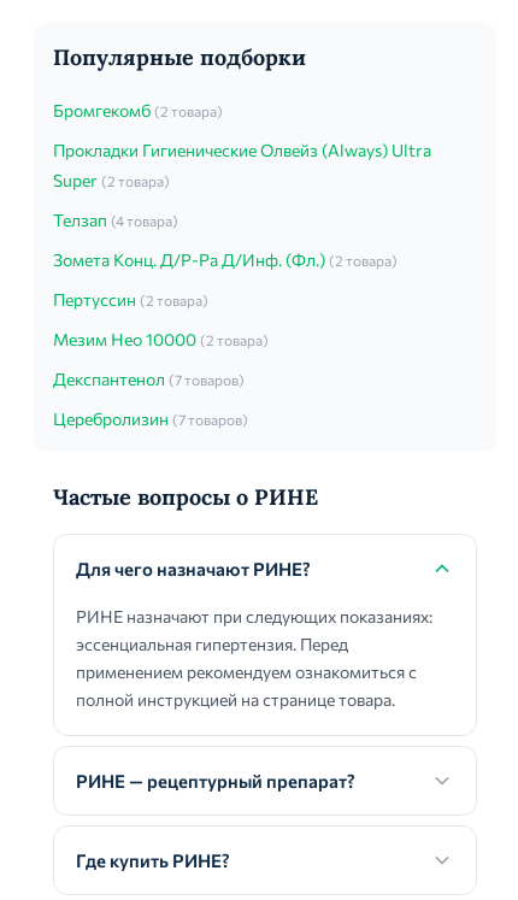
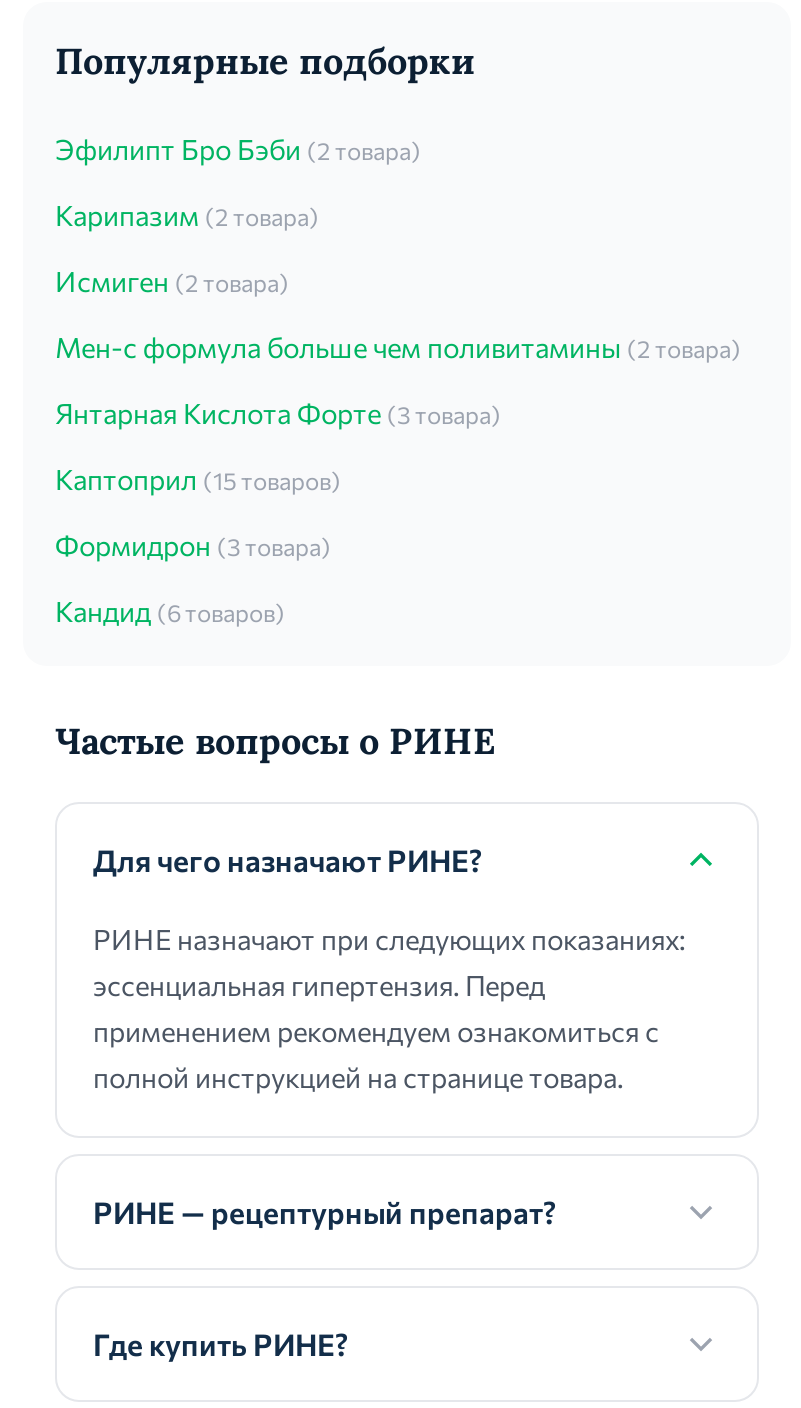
- Бромгекомб (2 товара)
- Прокладки Гигиенические Олвейз (Always) Ultra
- Super (2 товара)
- Телзап (4 товара)
- Зомета Конц. Д/Р-Ра Д/Инф. (Фл.) (2 товара)
- Пертуссин (2 товара)
- Мезим Нео 10000 (2 товара)
- Декспантенол (7 товаров)
- Церебролизин (7 товаров)
+ Эфилипт Бро Бэби (2 товара)
+ Карипазим (2 товара)
+ Исмиген (2 товара)
+ Мен-с формула больше чем поливитамины (2 товара)
+ Янтарная Кислота Форте (3 товара)
+ Каптоприл (15 товаров)
+ Формидрон (3 товара)
+ Кандид (6 товаров)
